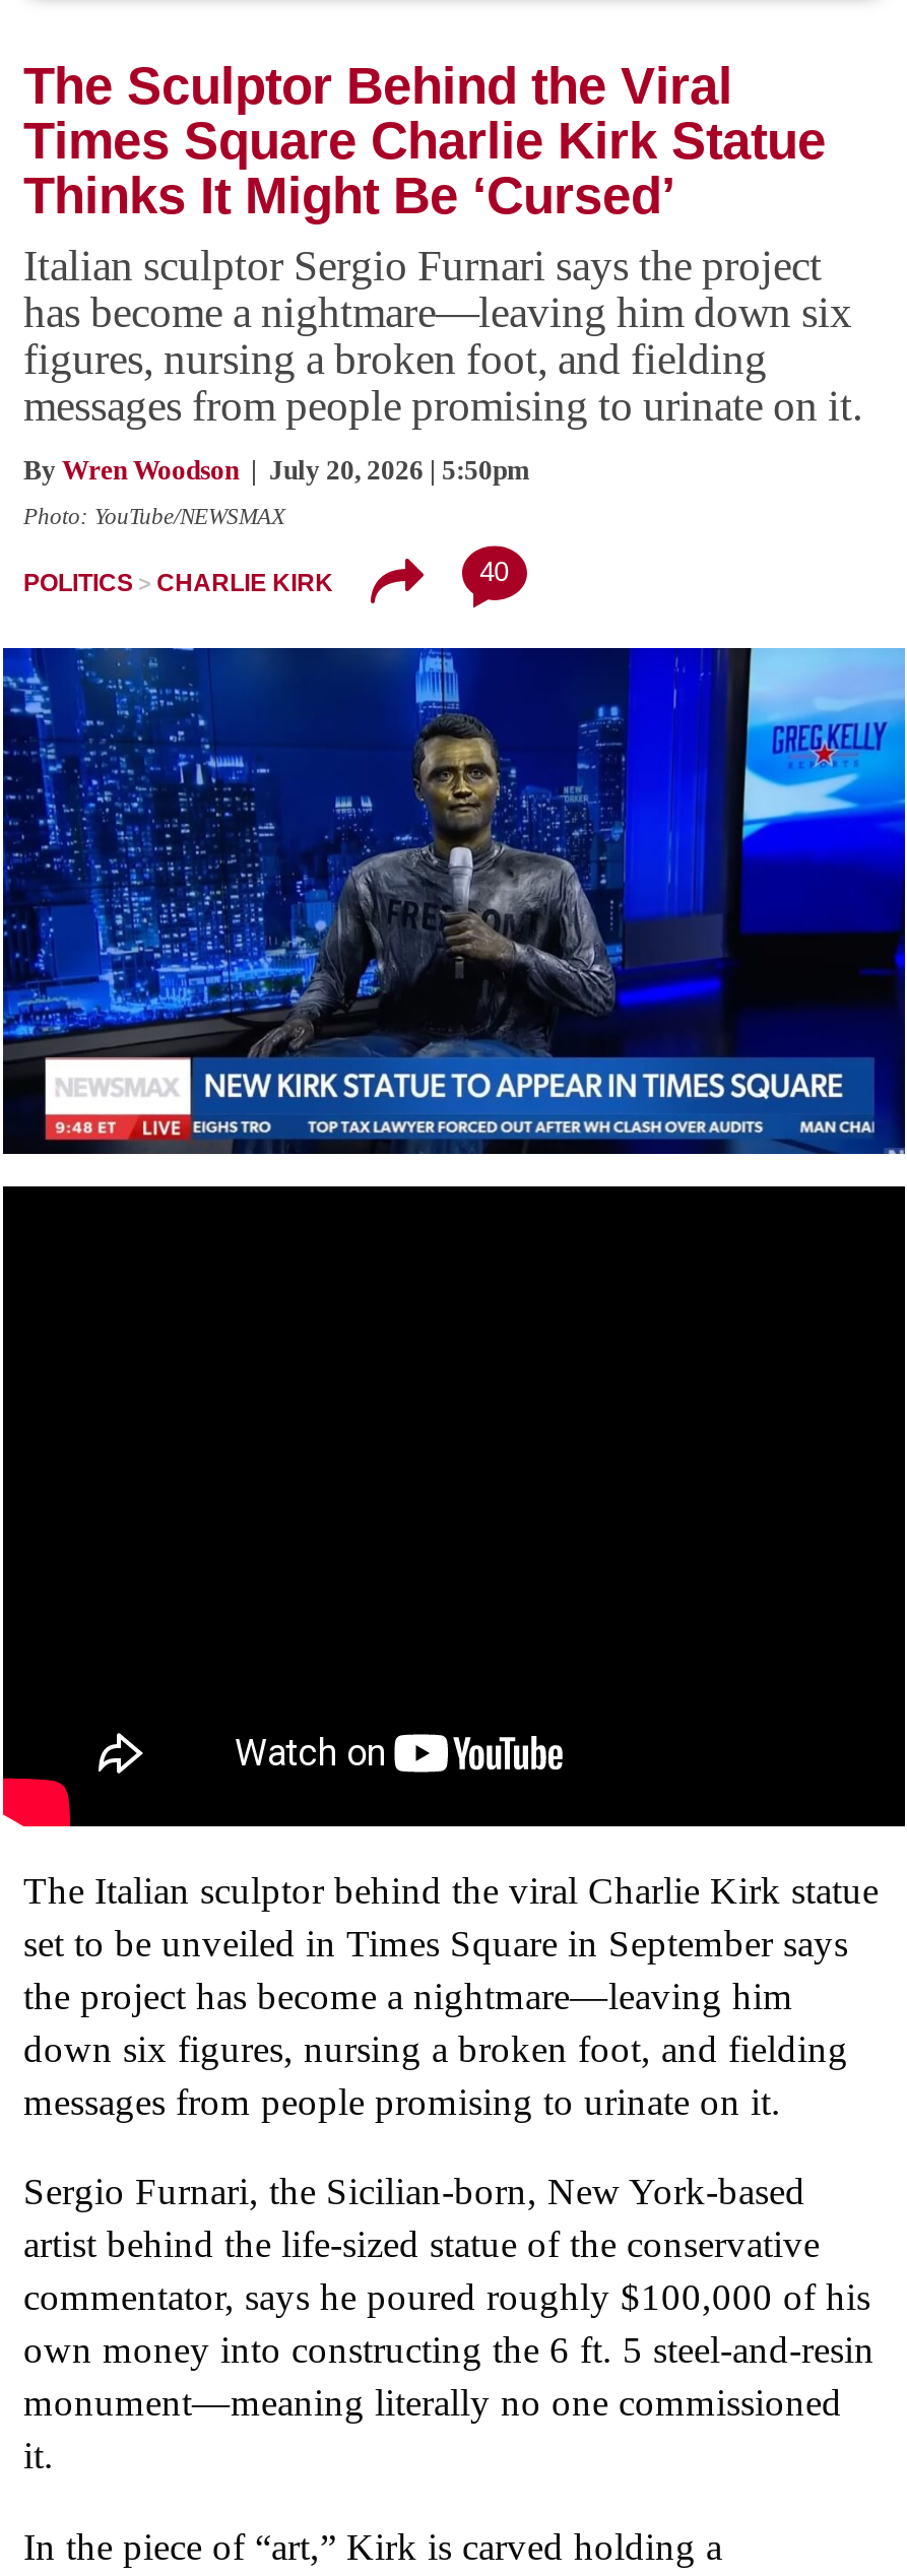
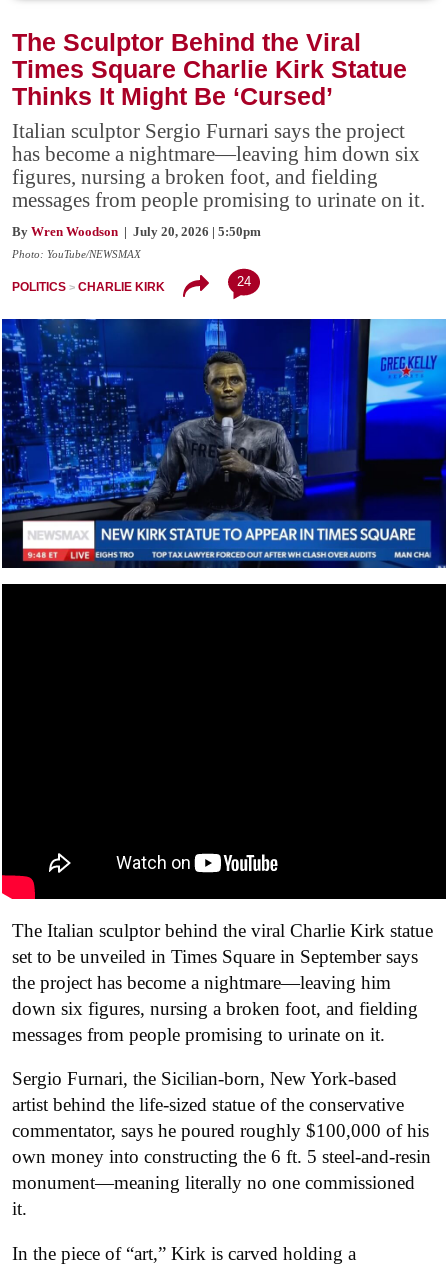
- 40
+ 24
